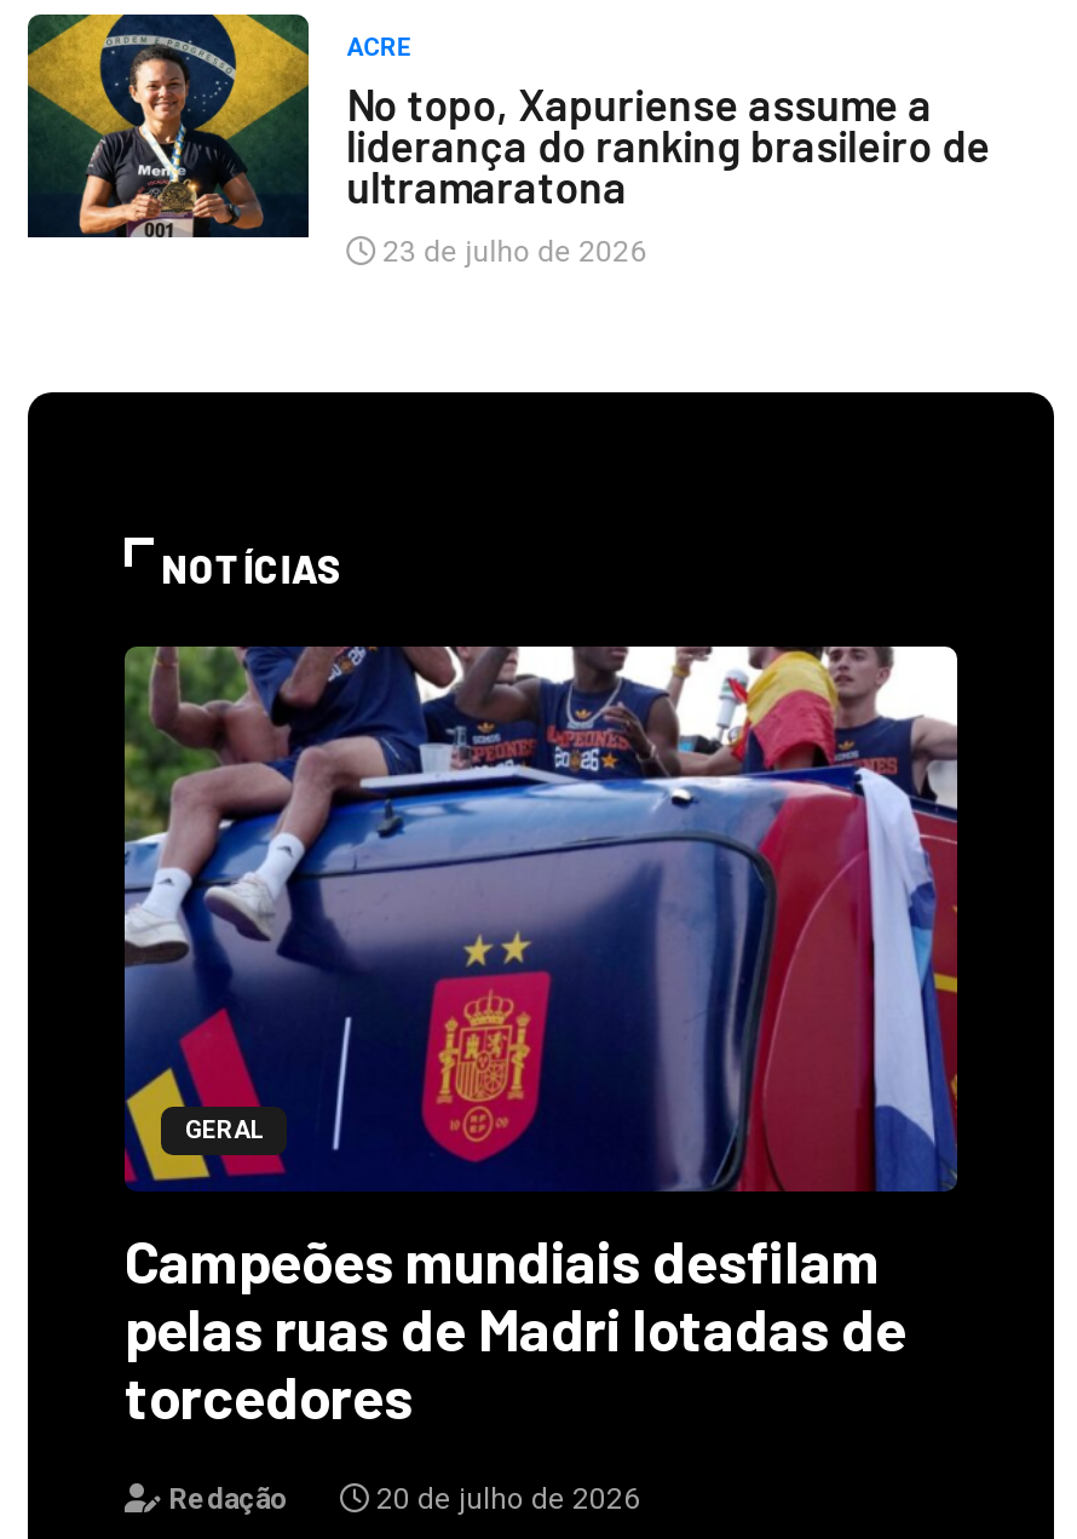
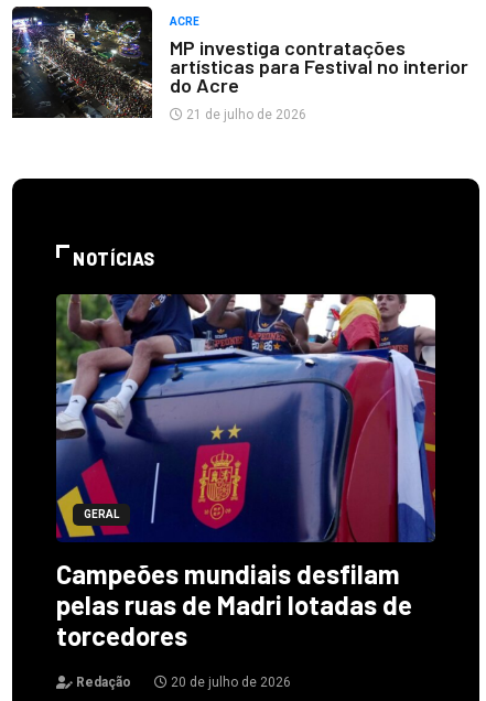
- [image]
- No topo, Xapuriense assume a
- liderança do ranking brasileiro de
- ultramaratona
- 23 de julho de 2026
+ [image]
+ MP investiga contratações
+ artísticas para Festival no interior
+ do Acre
+ 21 de julho de 2026
